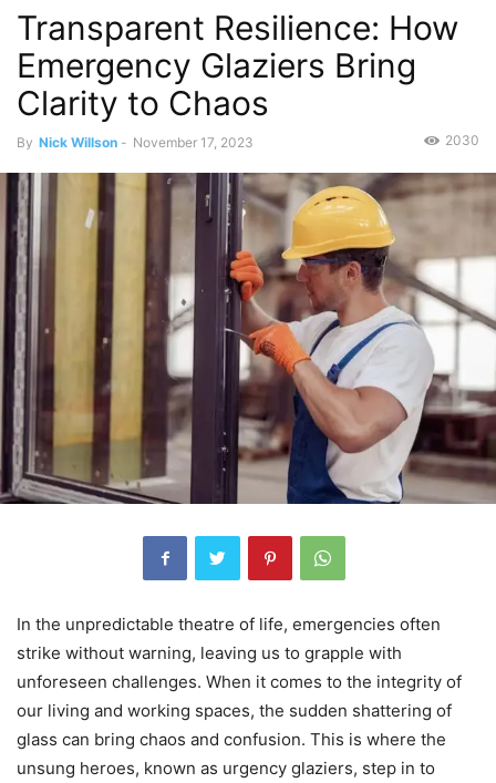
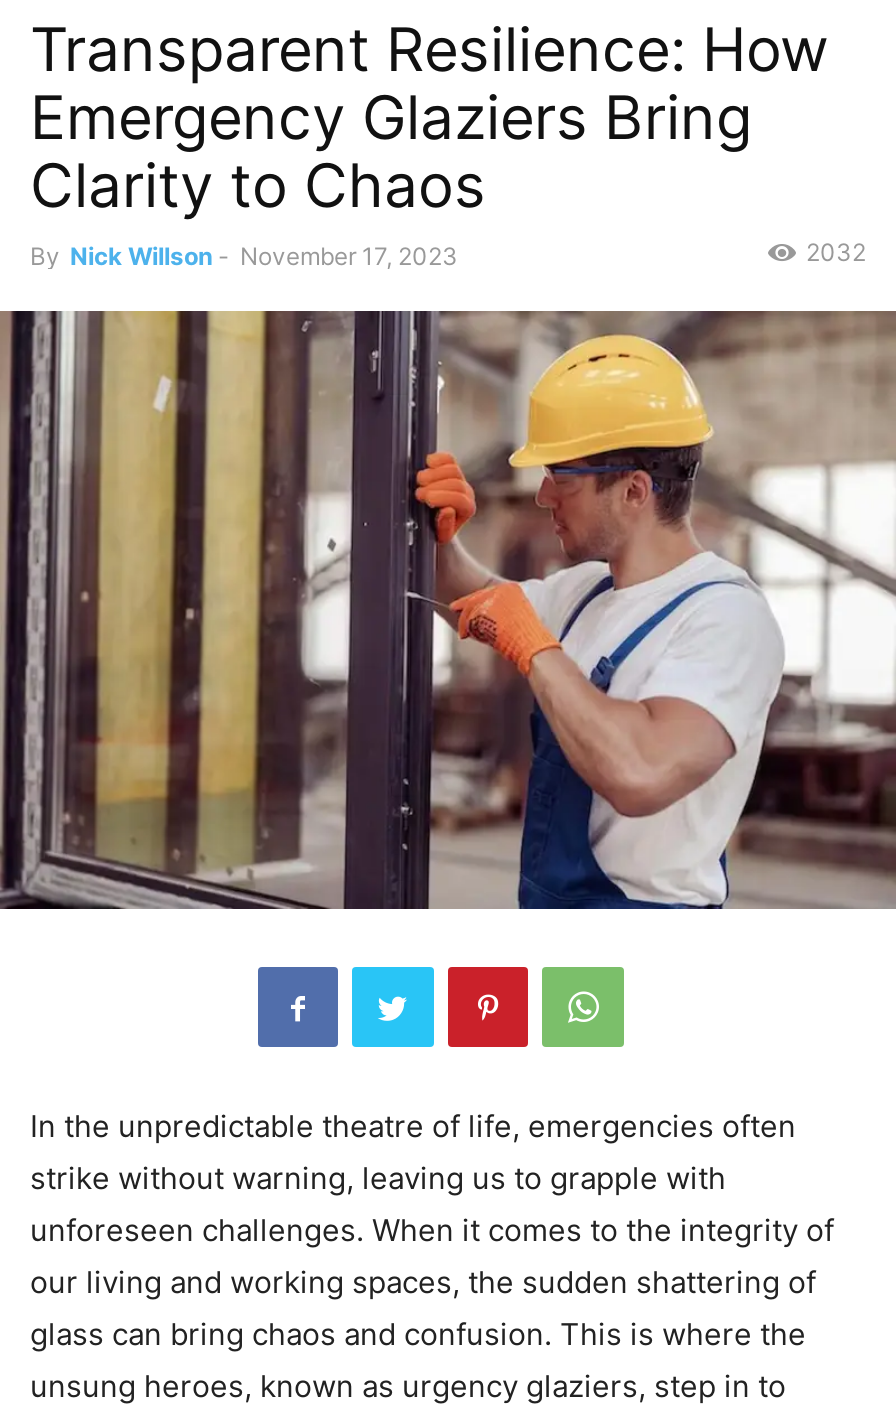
- 2030
+ 2032
